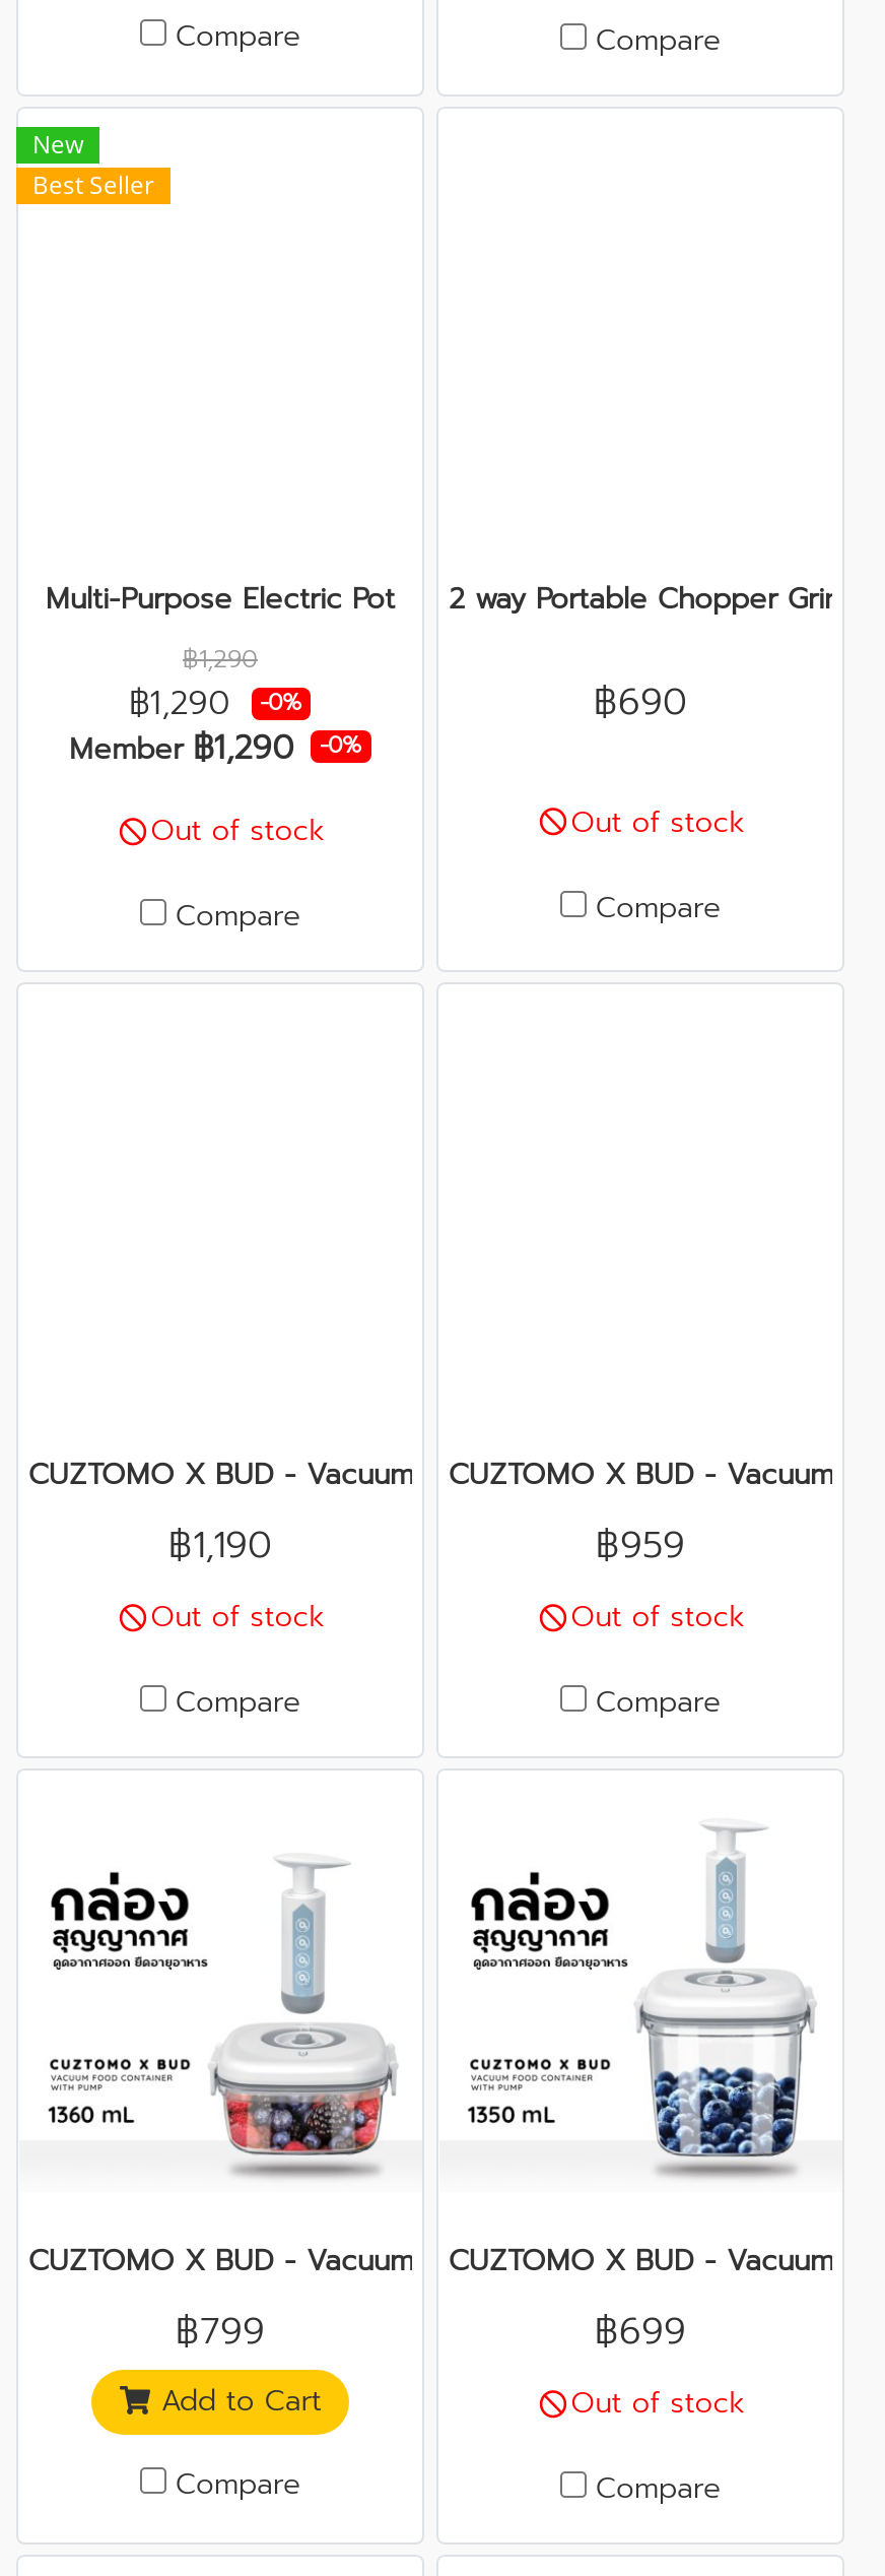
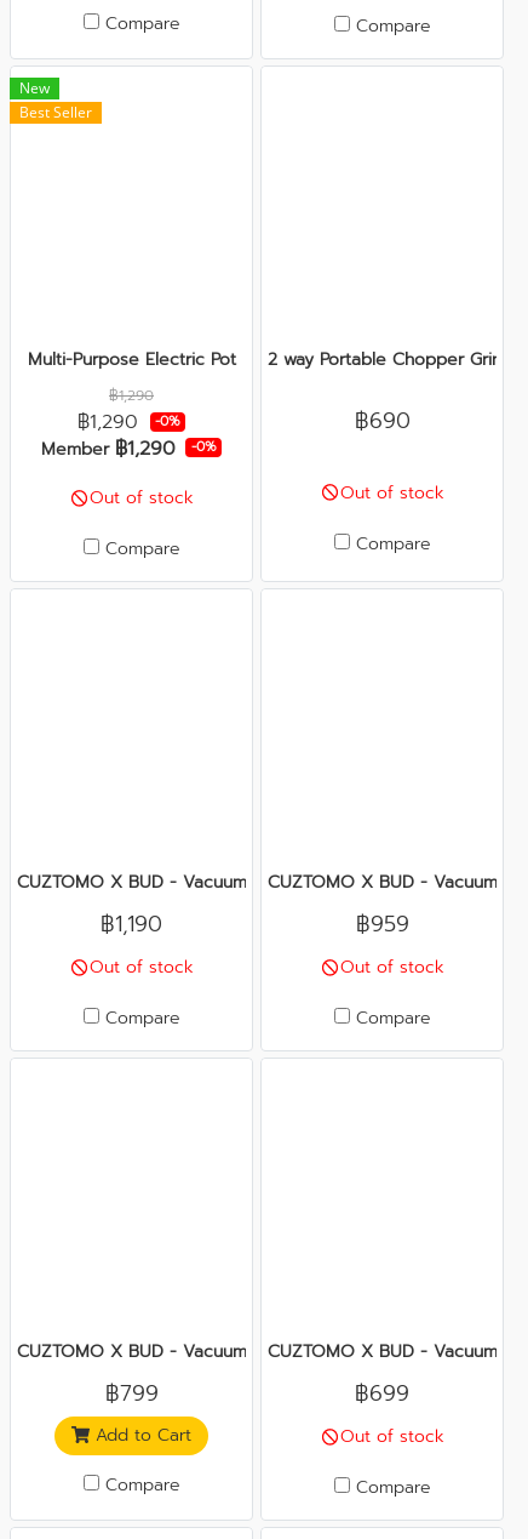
- [image]

- [image]
